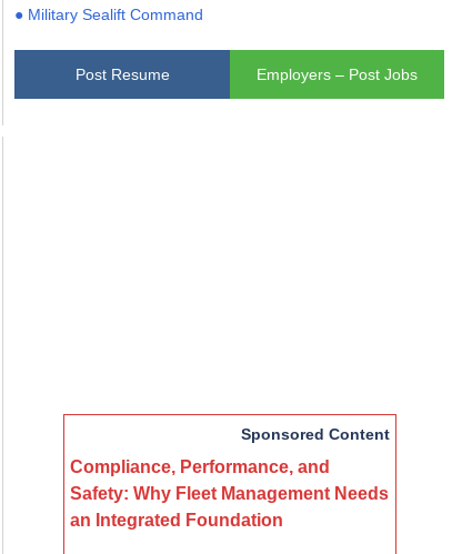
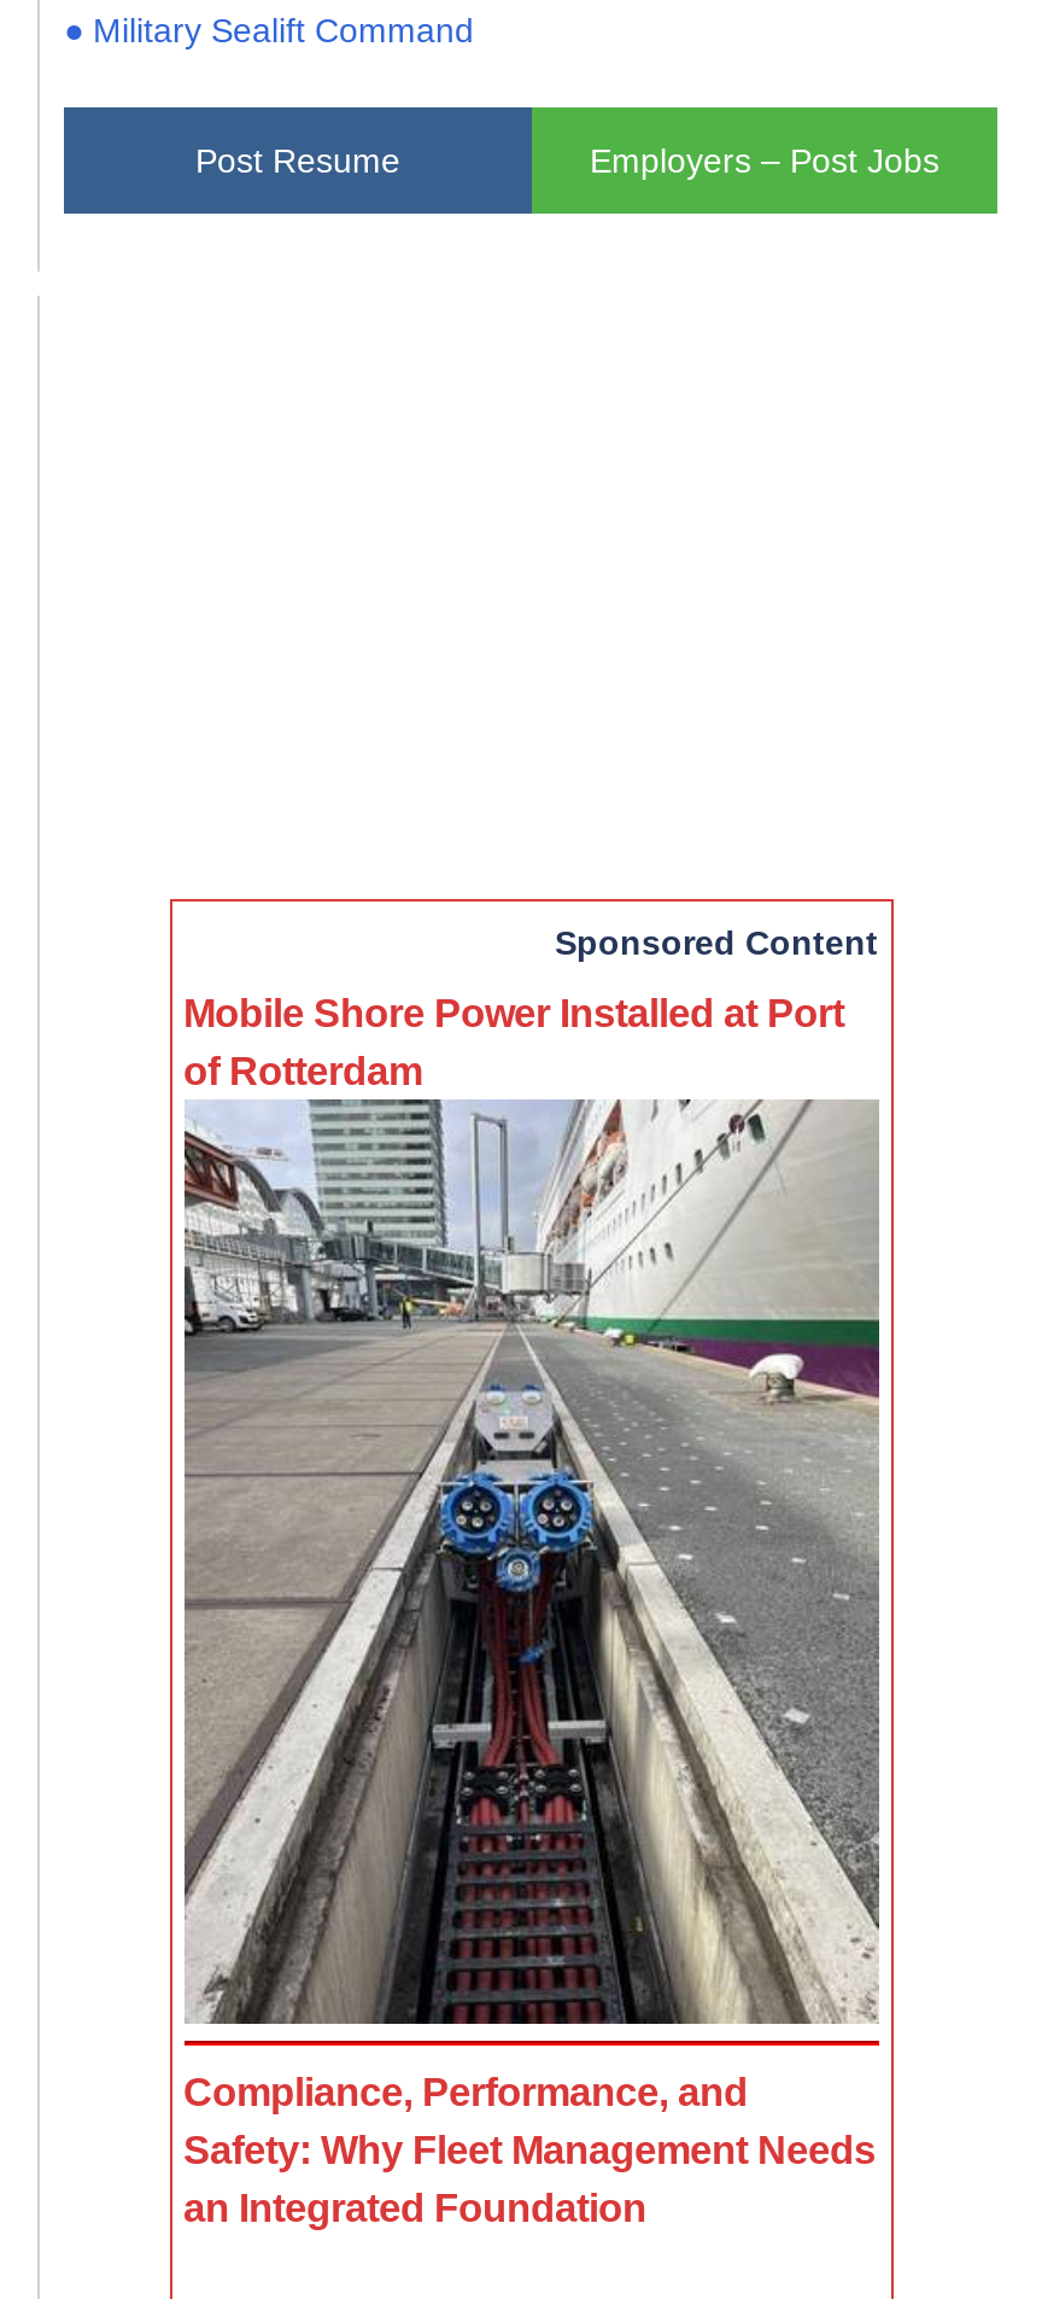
+ [image]

+ Mobile Shore Power Installed at Port
+ of Rotterdam
